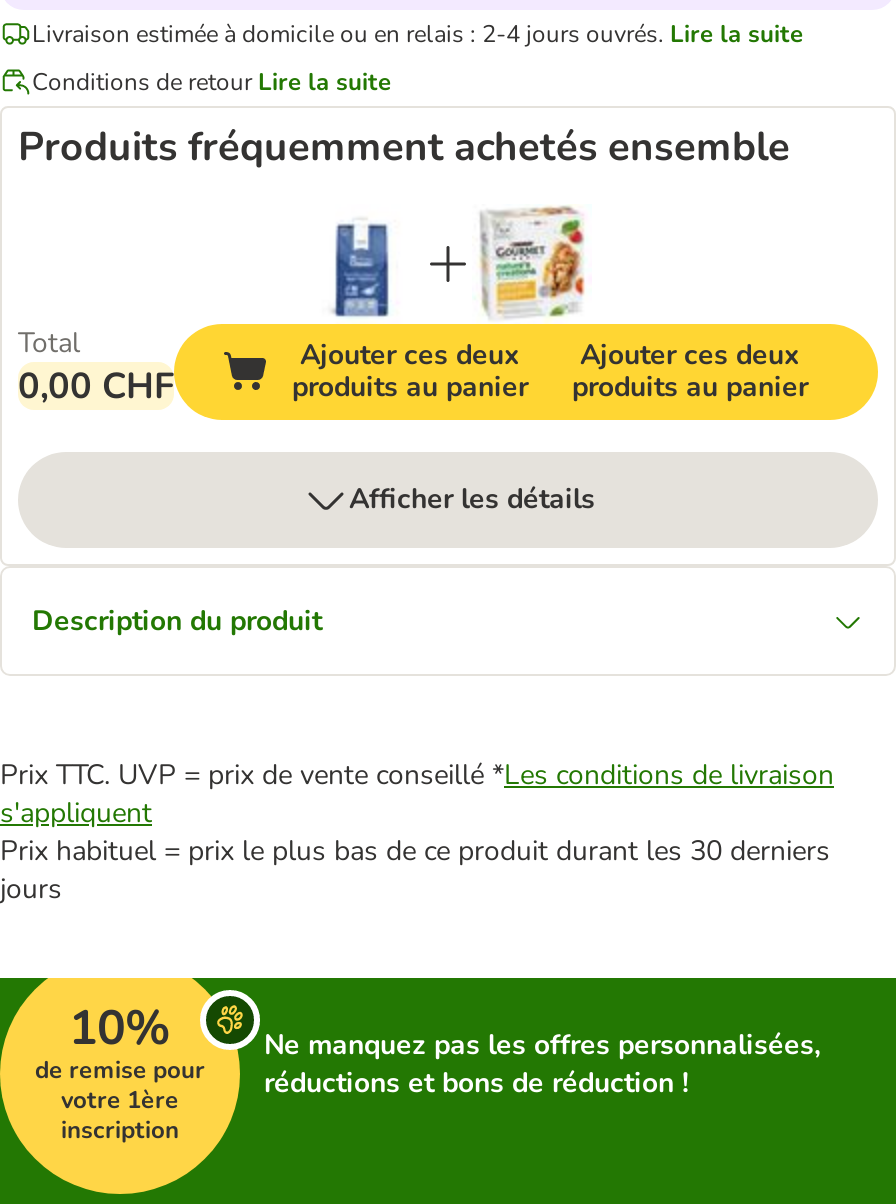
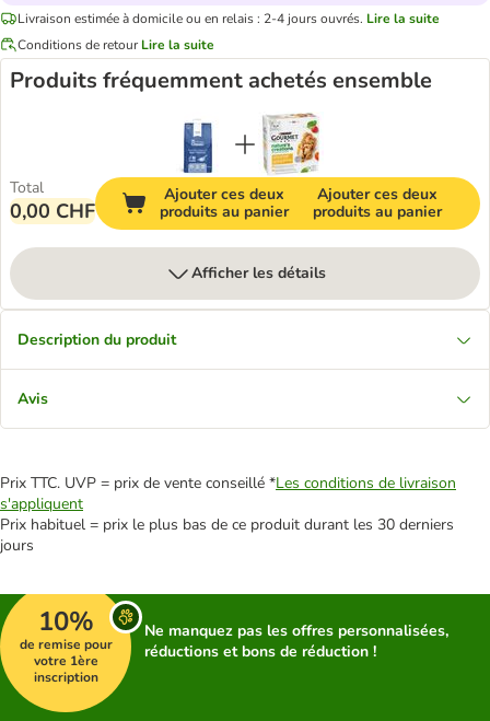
+ Avis
